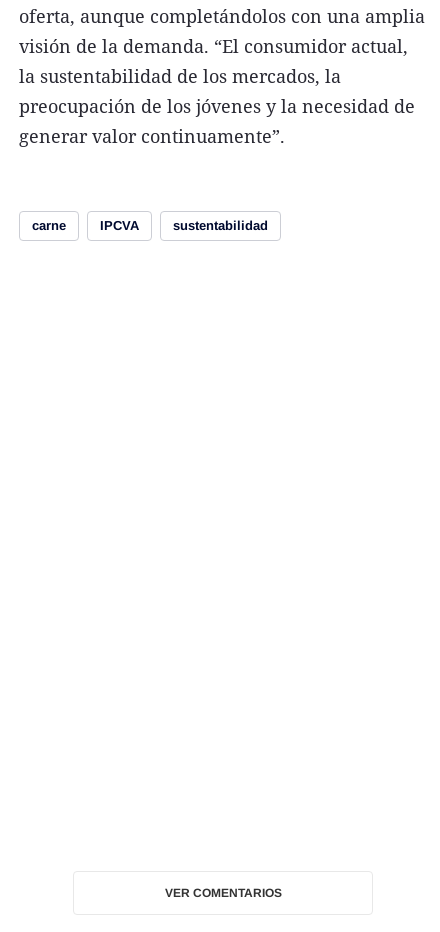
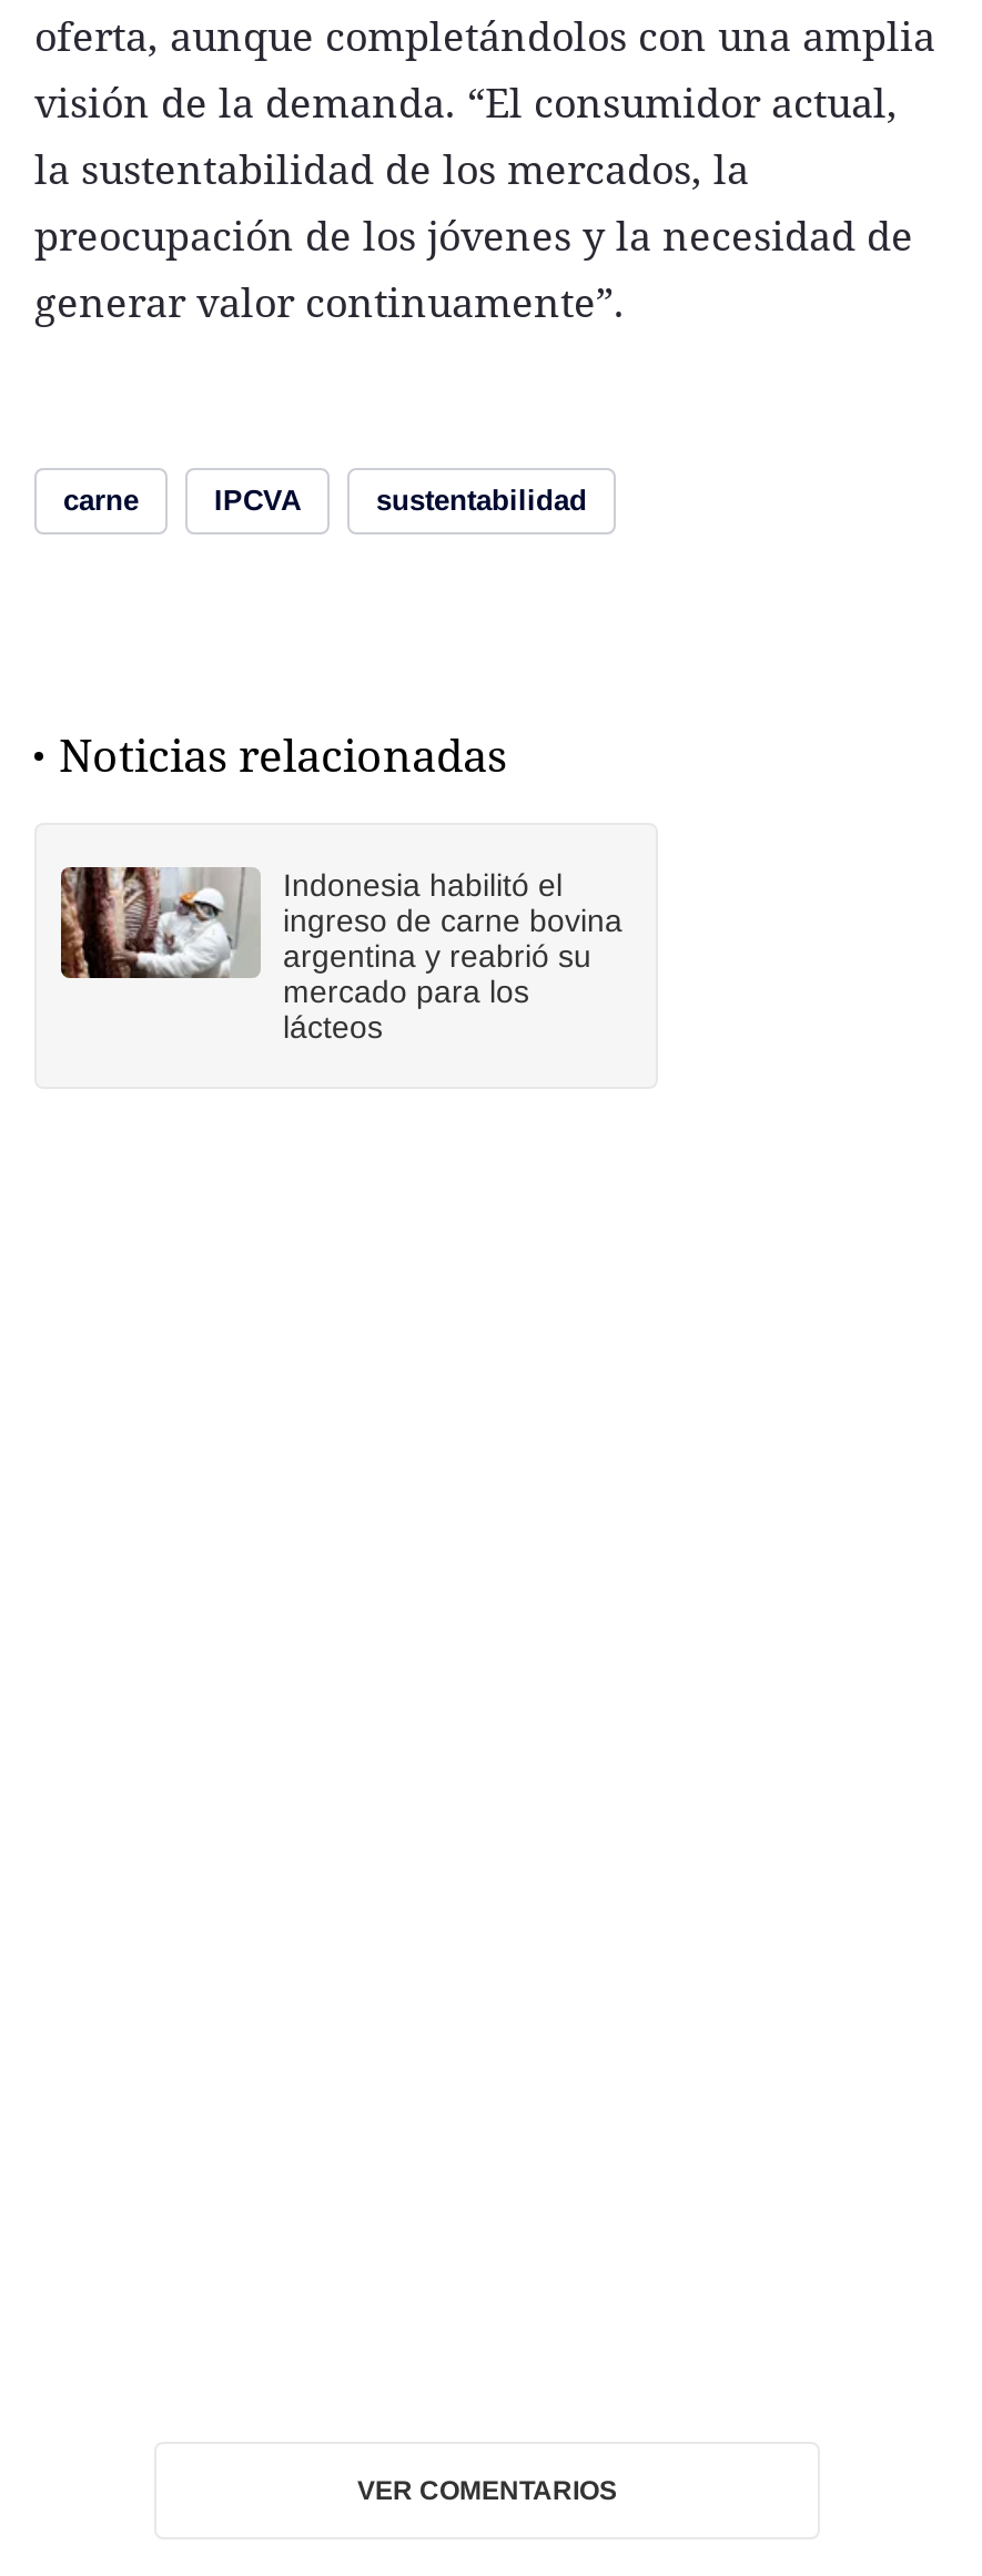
+ [image]
+ Noticias relacionadas
+ Indonesia habilitó el
+ ingreso de carne bovina
+ argentina y reabrió su
+ mercado para los
+ lácteos
